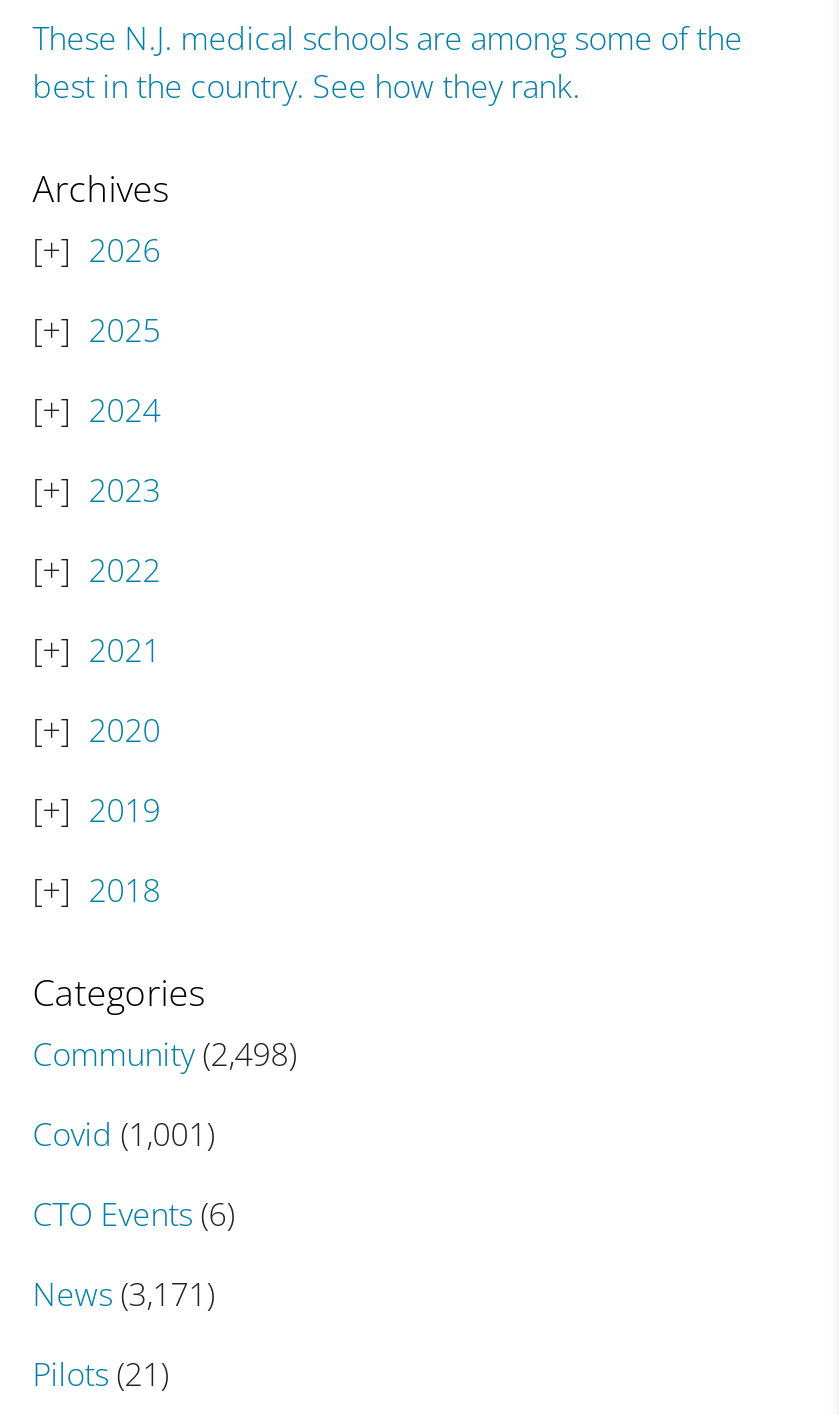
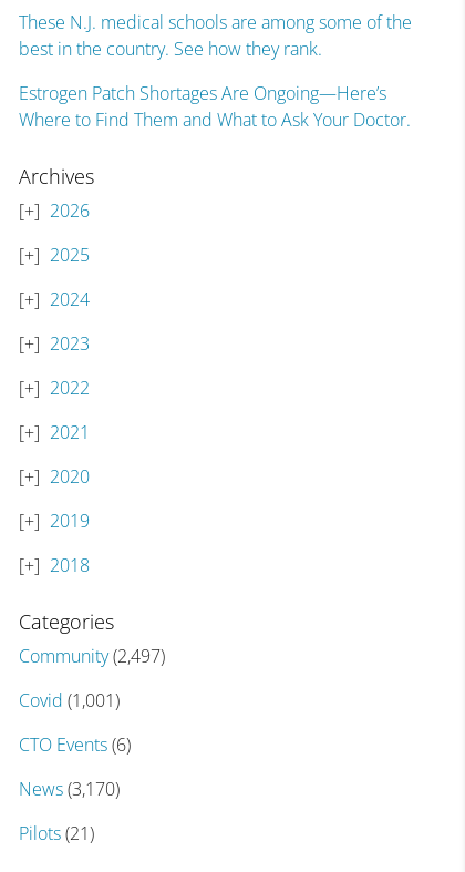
+ Estrogen Patch Shortages Are Ongoing—Here’s
+ Where to Find Them and What to Ask Your Doctor.

- Community (2,498)
+ Community (2,497)

- News (3,171)
+ News (3,170)
